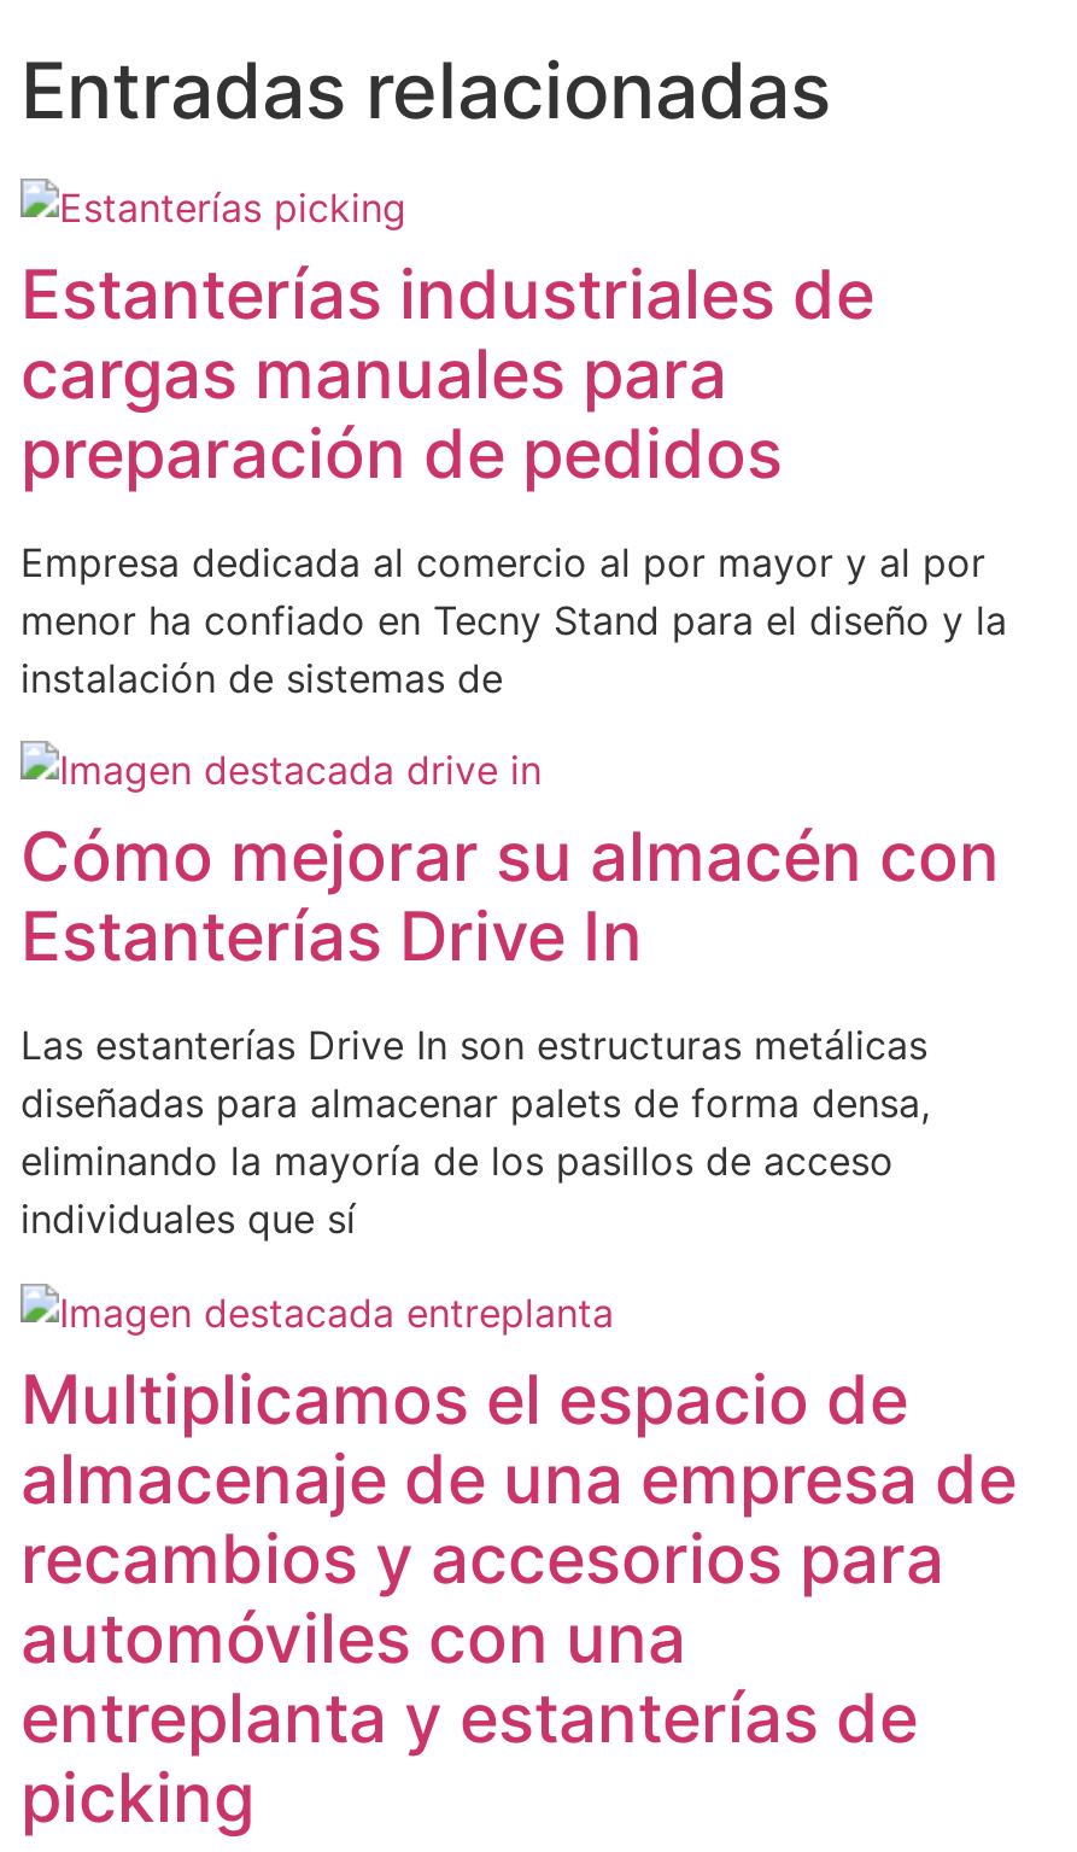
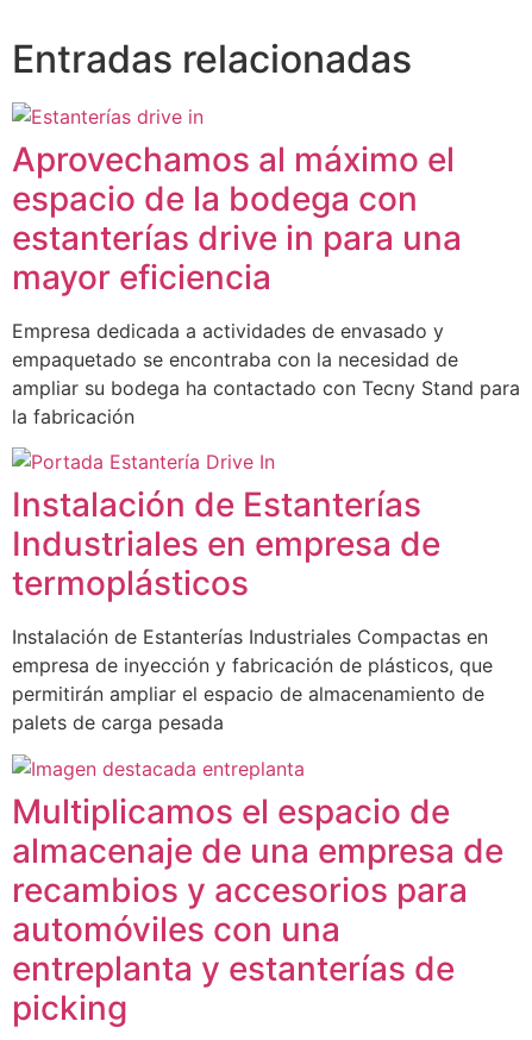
- Estanterías industriales de
- cargas manuales para
- preparación de pedidos
+ Aprovechamos al máximo el
+ espacio de la bodega con
+ estanterías drive in para una
+ mayor eficiencia

- Empresa dedicada al comercio al por mayor y al por
- menor ha confiado en Tecny Stand para el diseño y la
- instalación de sistemas de
+ Empresa dedicada a actividades de envasado y
+ empaquetado se encontraba con la necesidad de
+ ampliar su bodega ha contactado con Tecny Stand para
+ la fabricación

- Cómo mejorar su almacén con
- Estanterías Drive In
+ Instalación de Estanterías
+ Industriales en empresa de
+ termoplásticos

- Las estanterías Drive In son estructuras metálicas
- diseñadas para almacenar palets de forma densa,
- eliminando la mayoría de los pasillos de acceso
- individuales que sí
+ Instalación de Estanterías Industriales Compactas en
+ empresa de inyección y fabricación de plásticos, que
+ permitirán ampliar el espacio de almacenamiento de
+ palets de carga pesada
